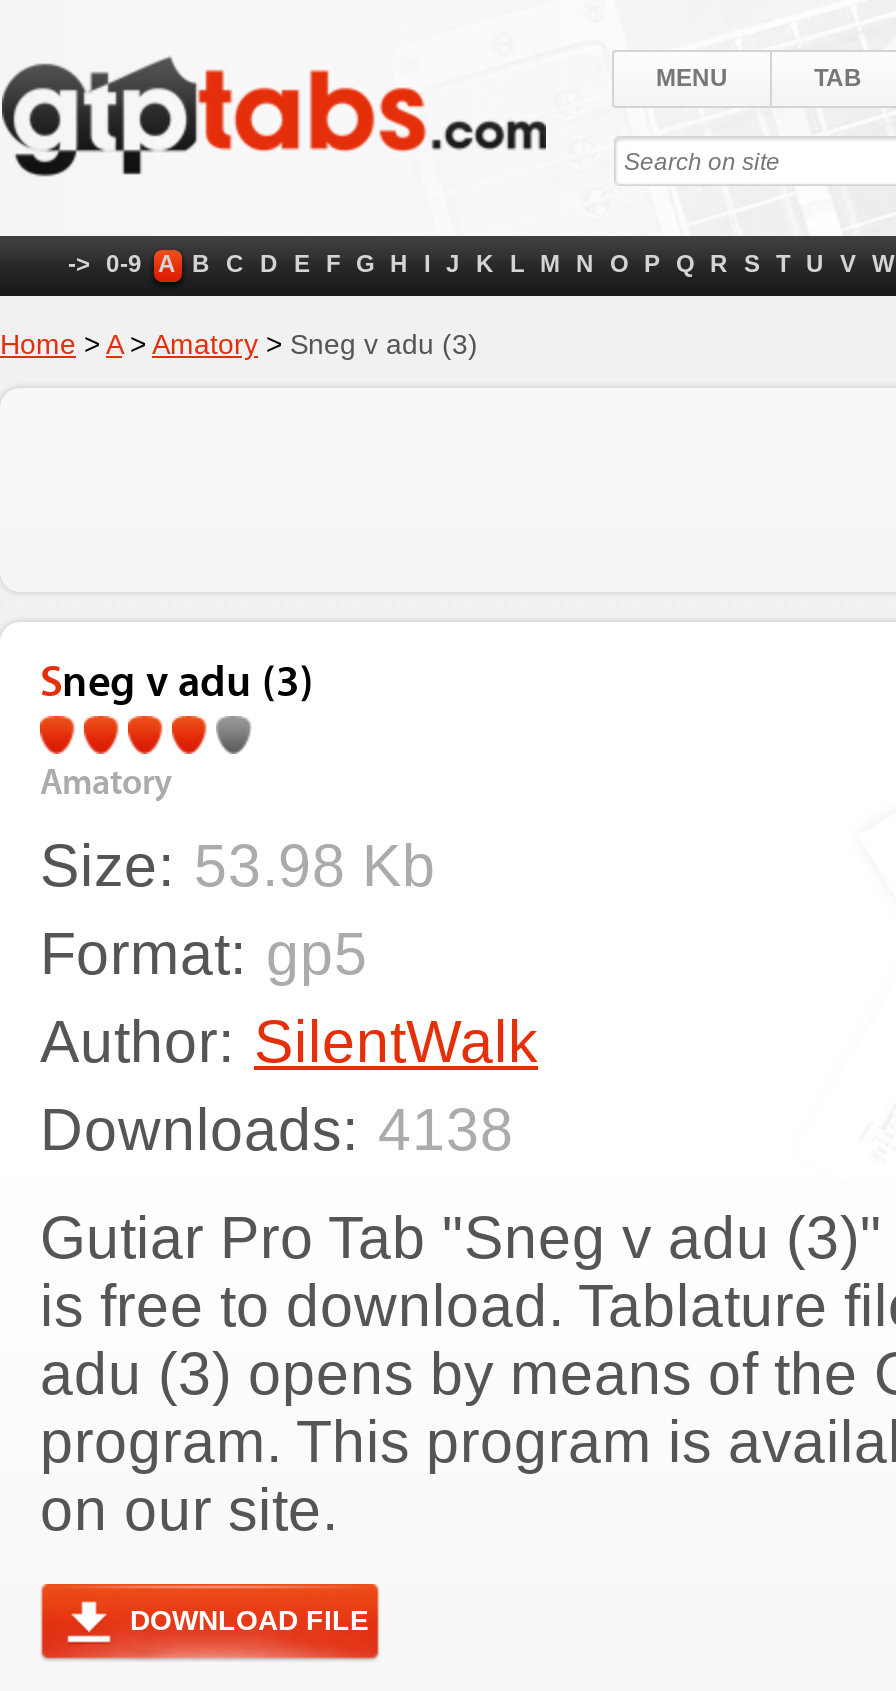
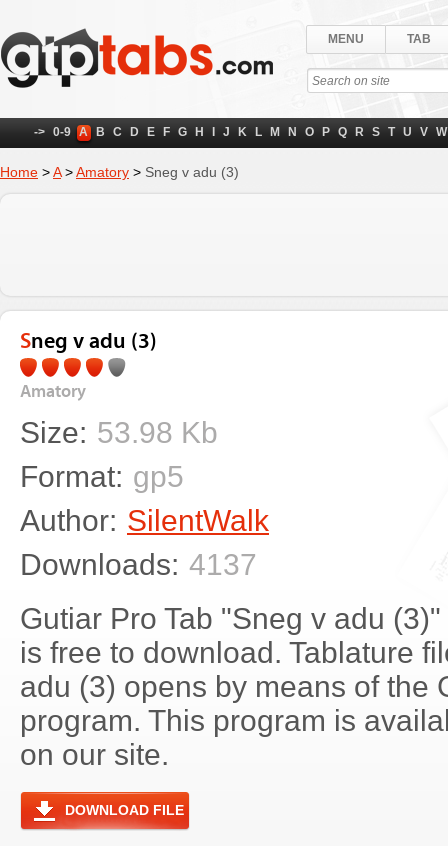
- Downloads: 4138
+ Downloads: 4137
